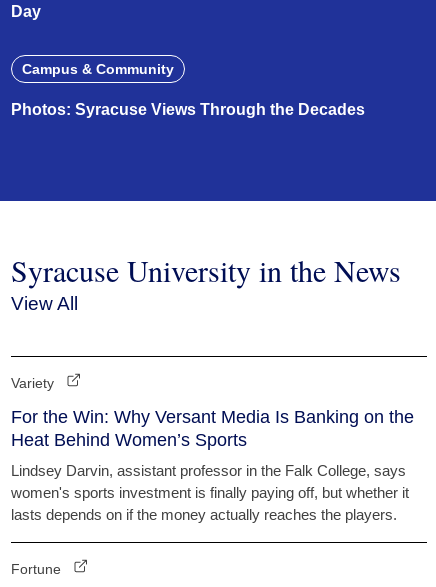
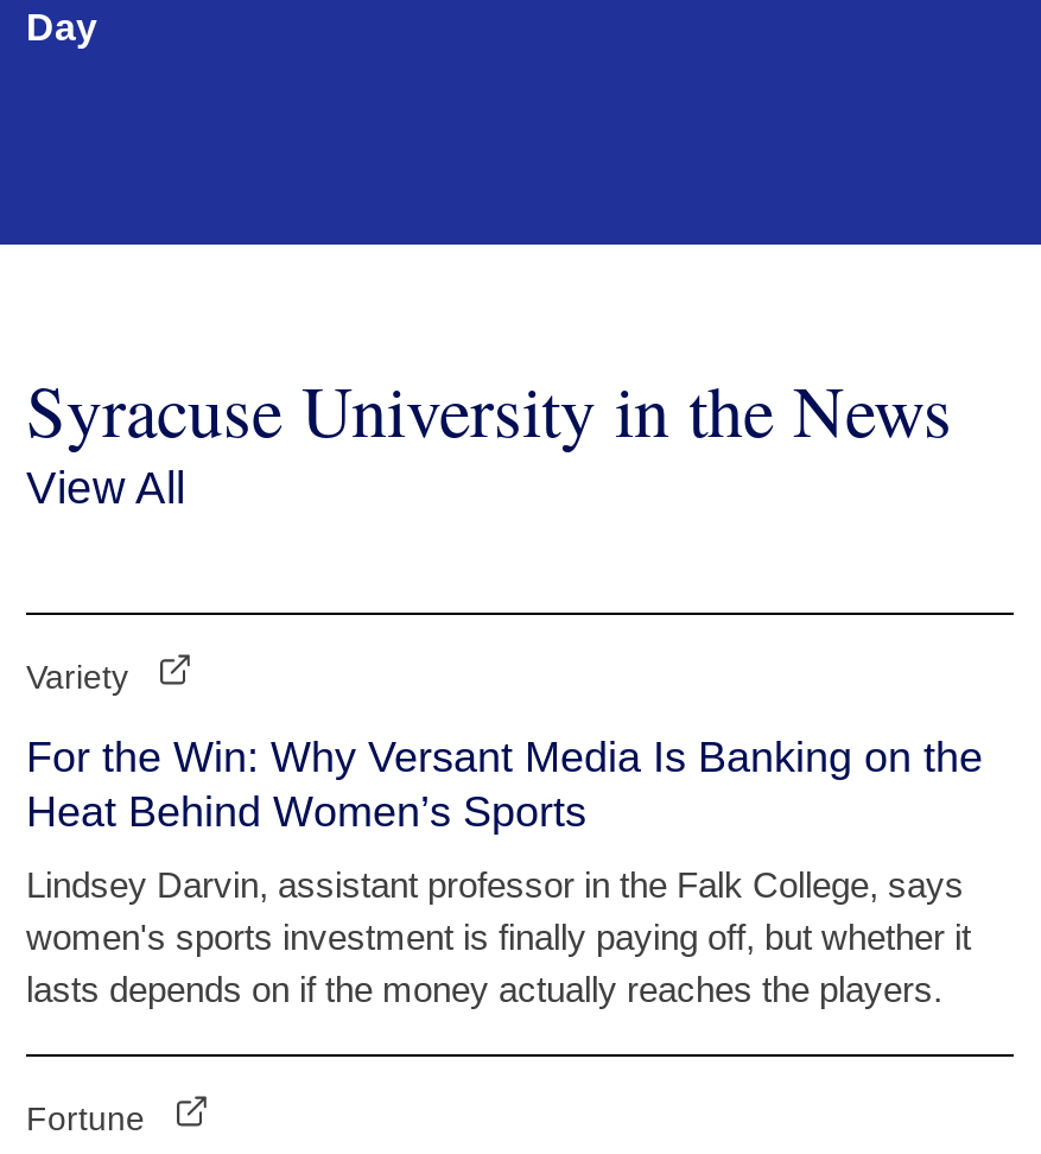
- Campus & Community
- Photos: Syracuse Views Through the Decades
